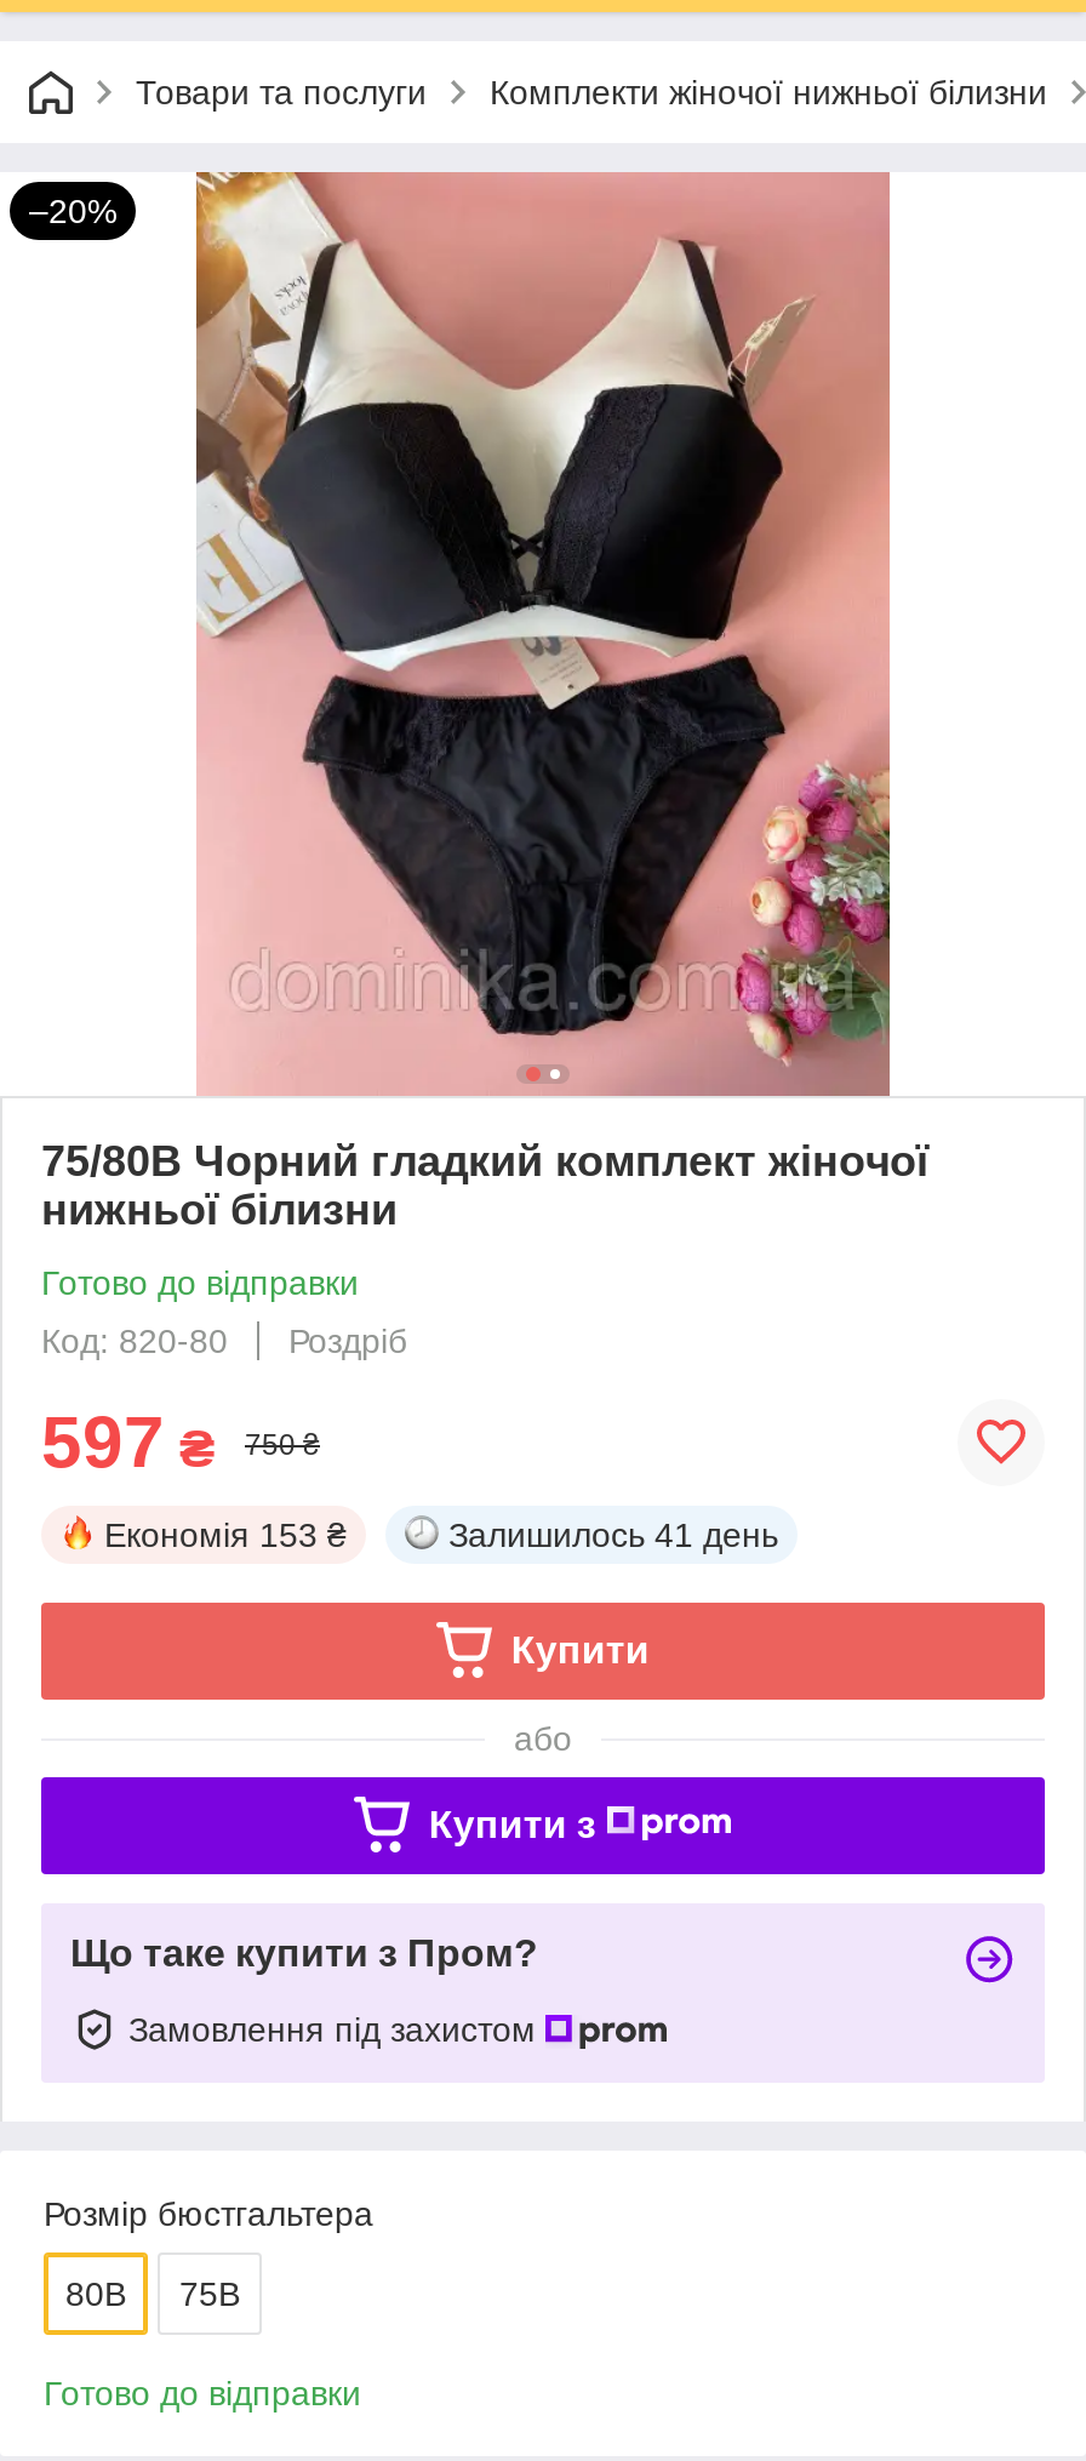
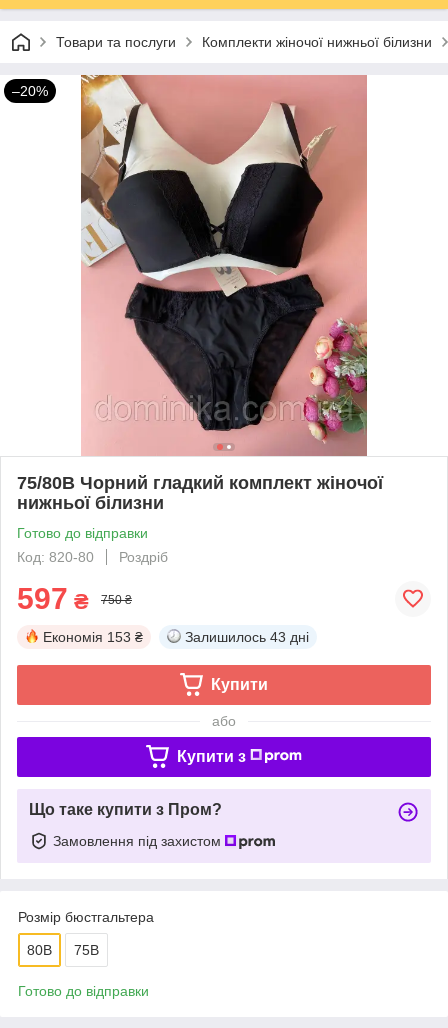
- Залишилось 41 день
+ Залишилось 43 дні
